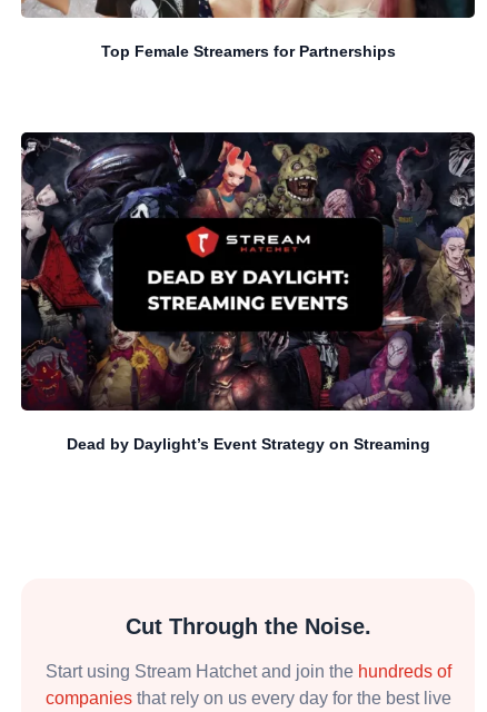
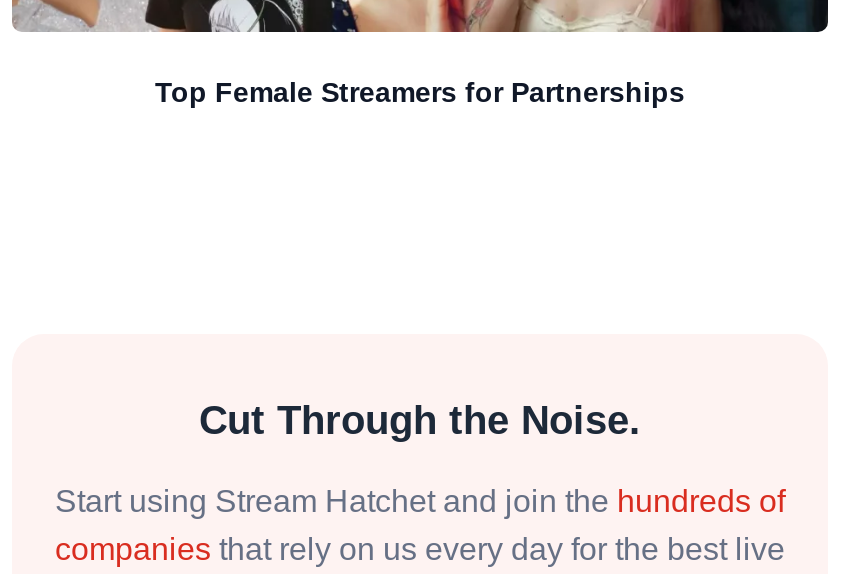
- [image]
- Dead by Daylight’s Event Strategy on Streaming
